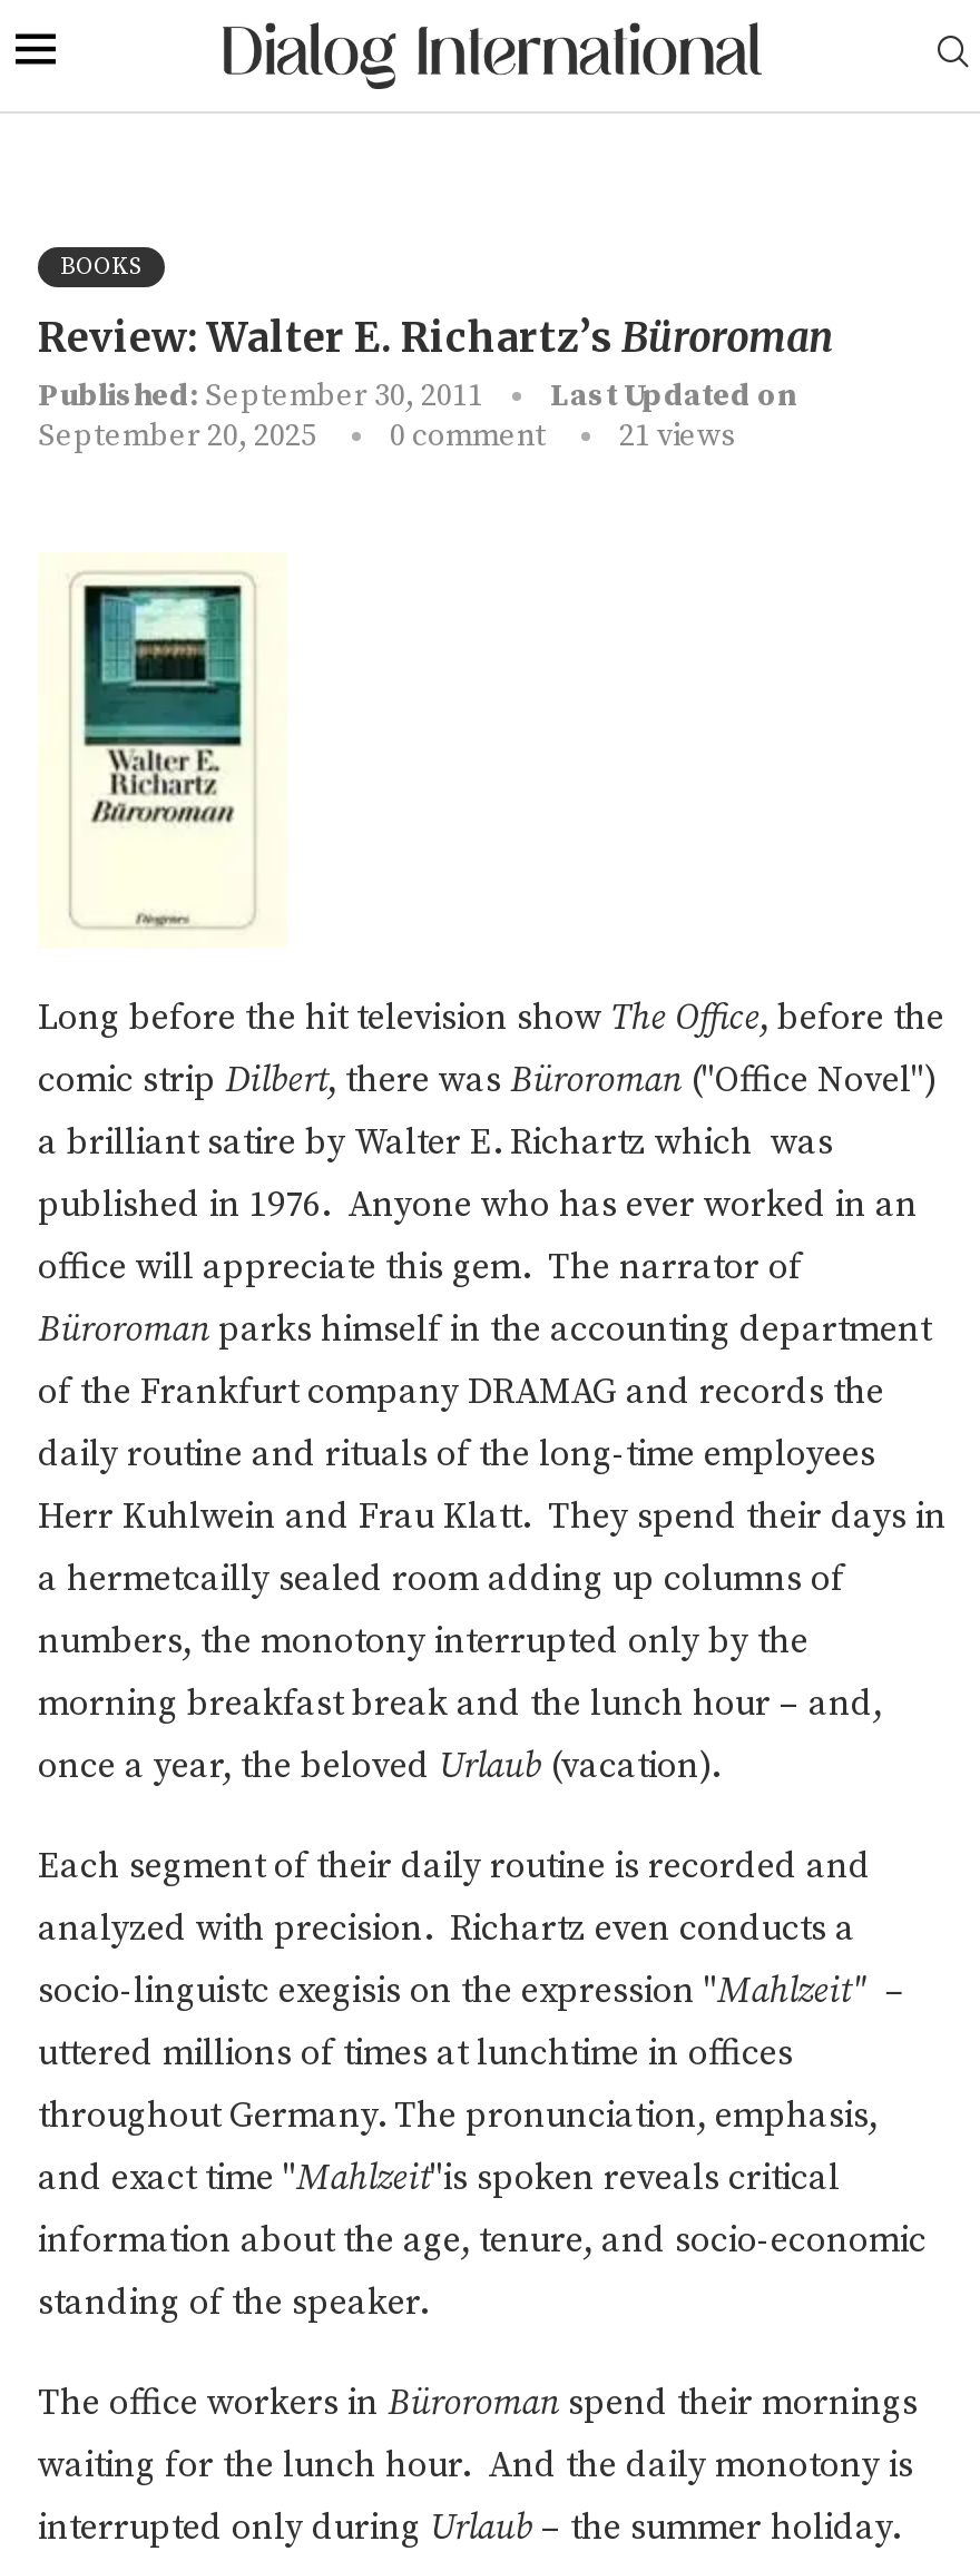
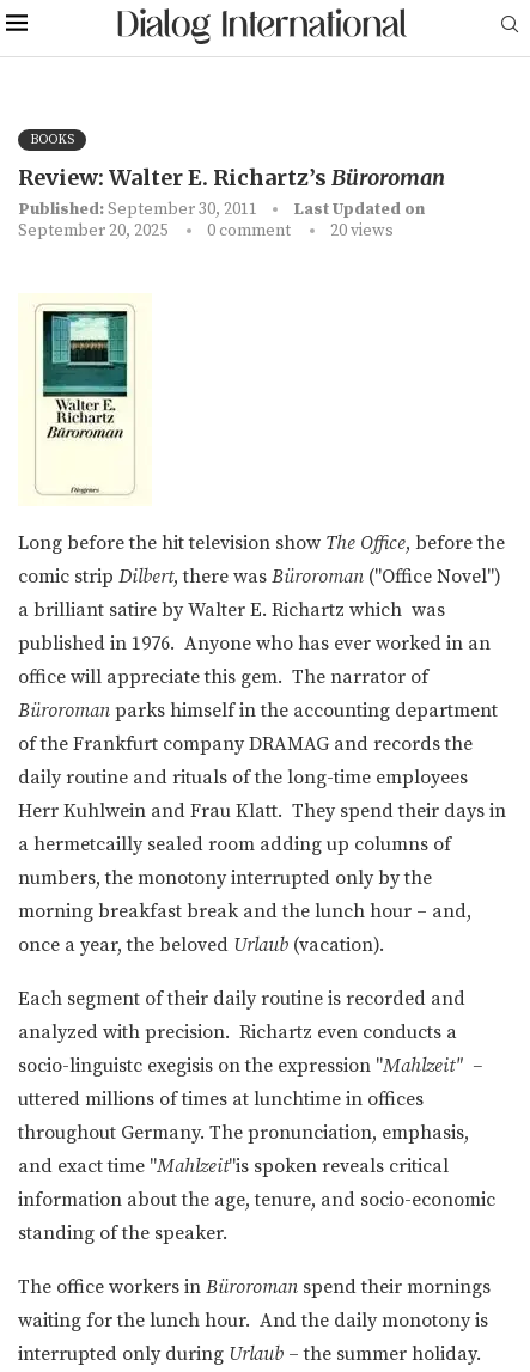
- September 20, 2025 0 comment 21 views
+ September 20, 2025 0 comment 20 views
